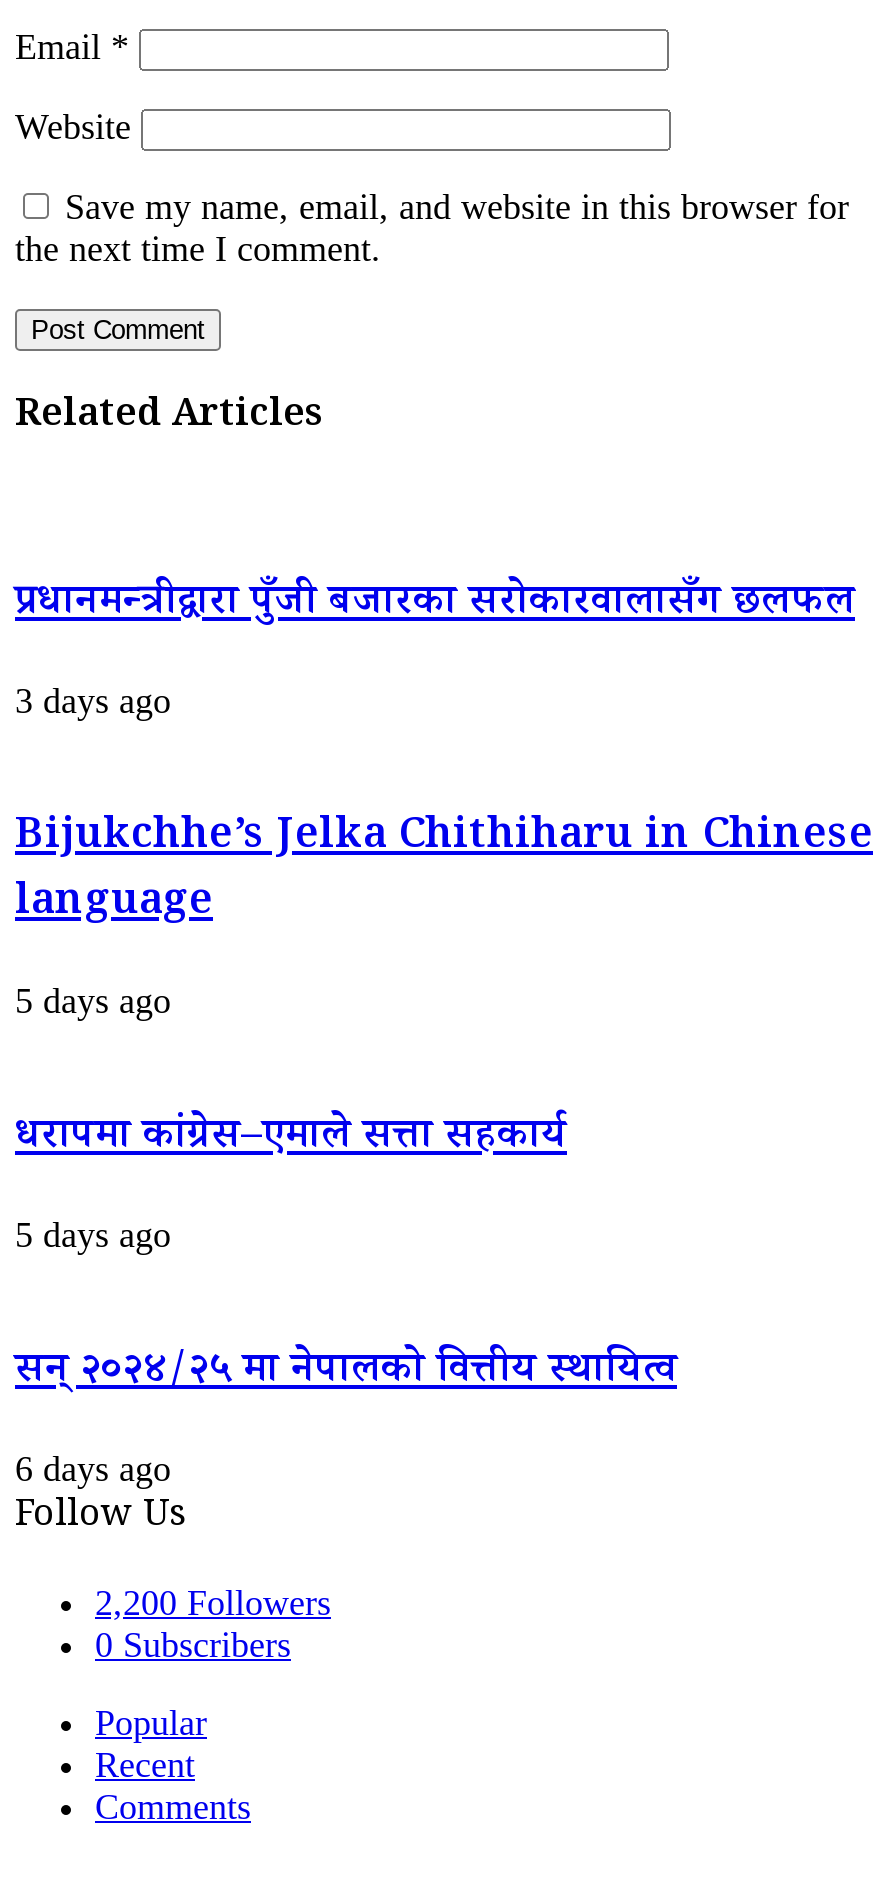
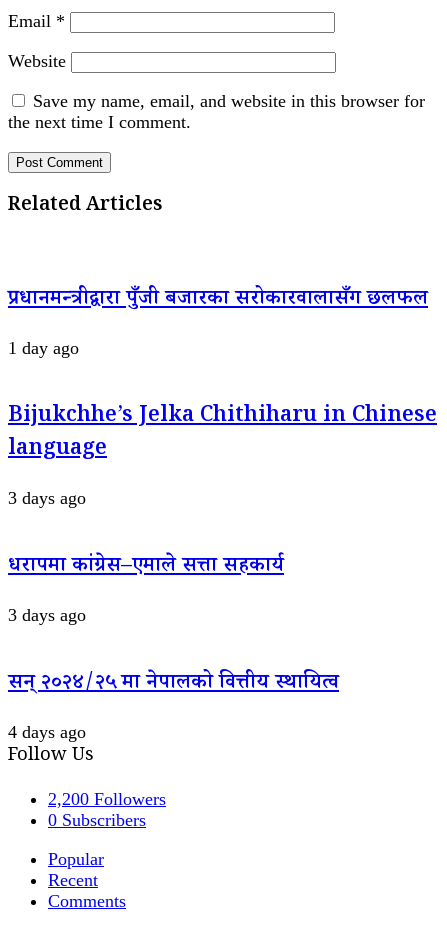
- 3 days ago
+ 1 day ago

- 5 days ago
+ 3 days ago

- 5 days ago
+ 3 days ago

- 6 days ago
+ 4 days ago
